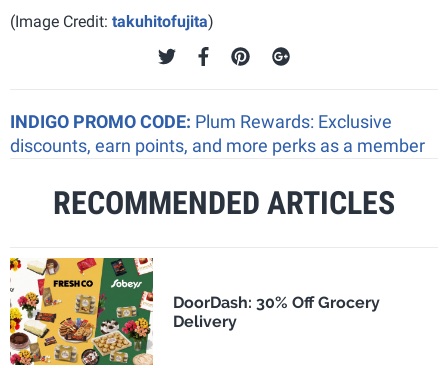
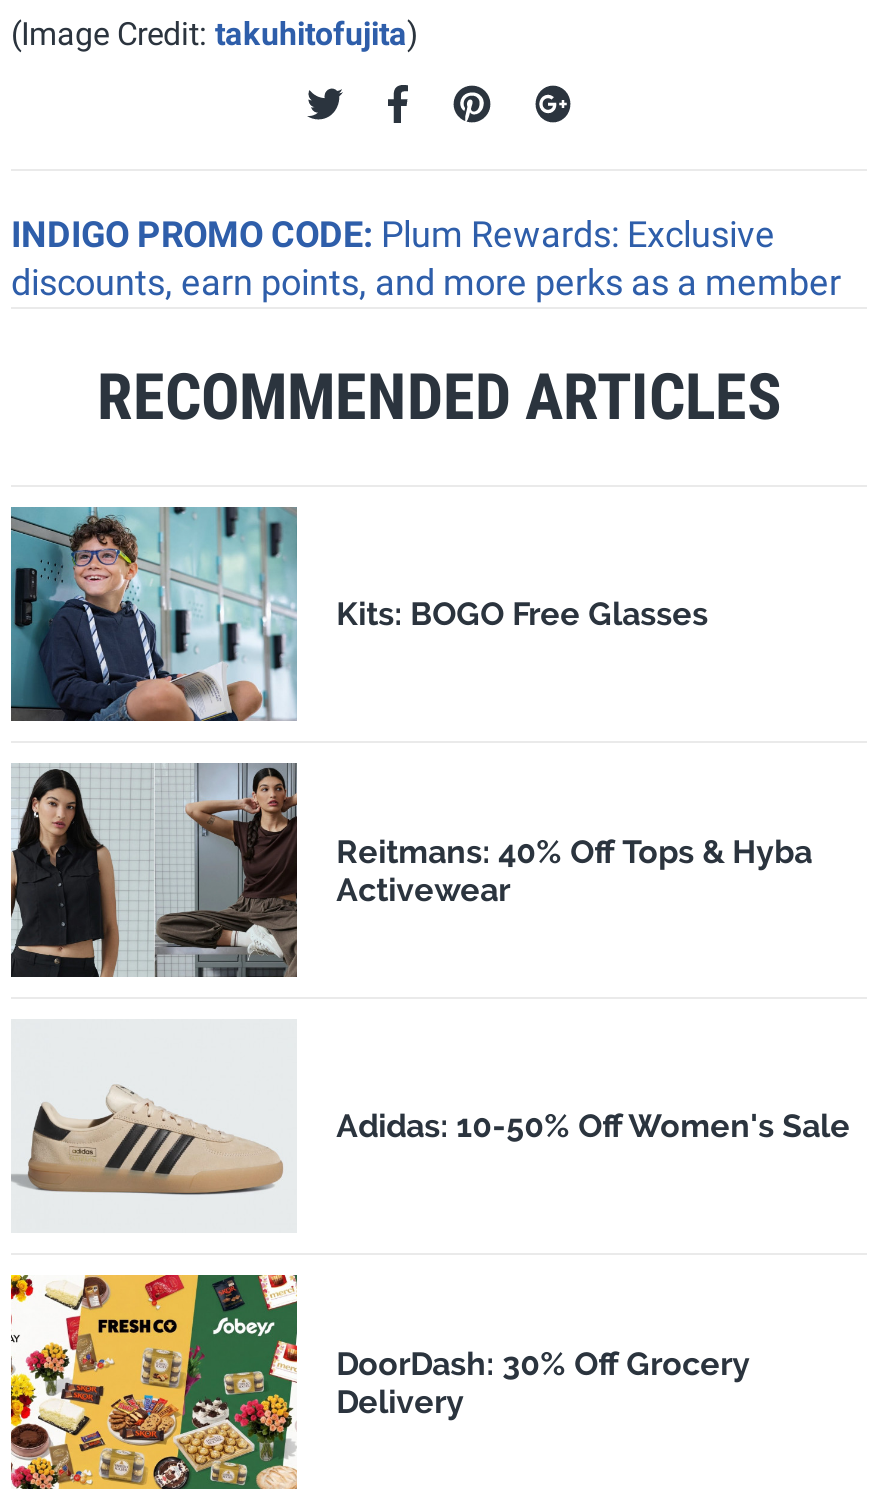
+ [image]
+ Kits: BOGO Free Glasses

+ [image]
+ Reitmans: 40% Off Tops & Hyba
+ Activewear

+ [image]
+ Adidas: 10-50% Off Women's Sale
